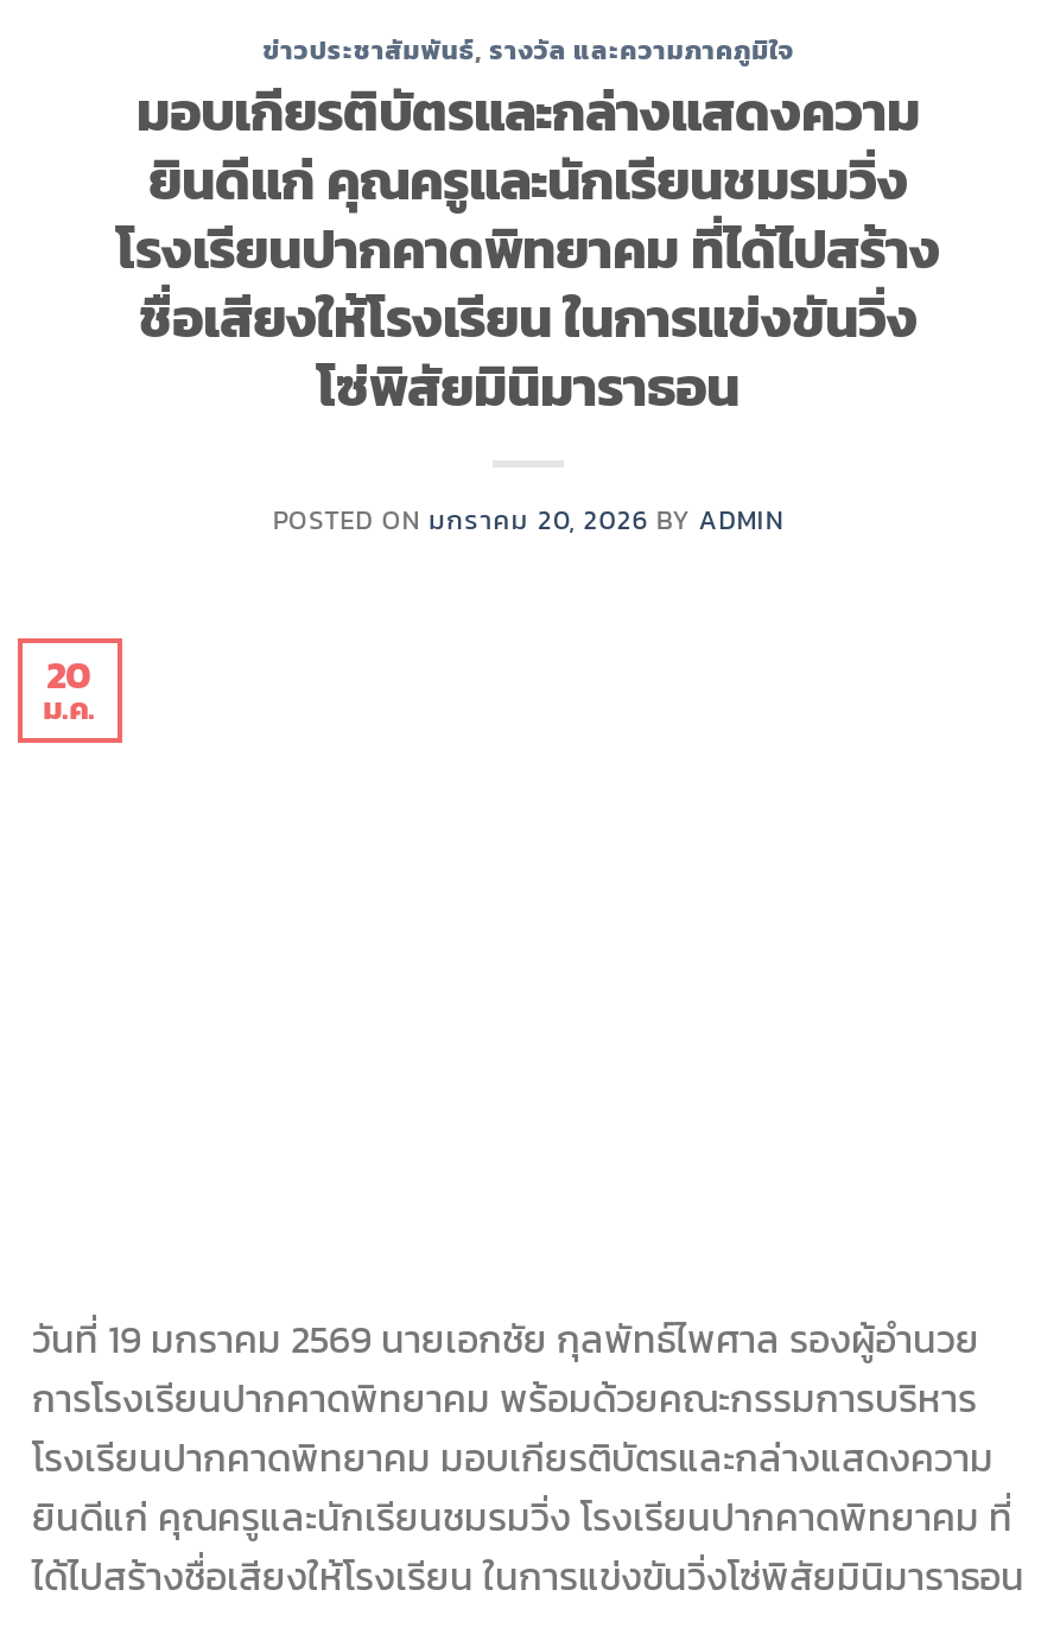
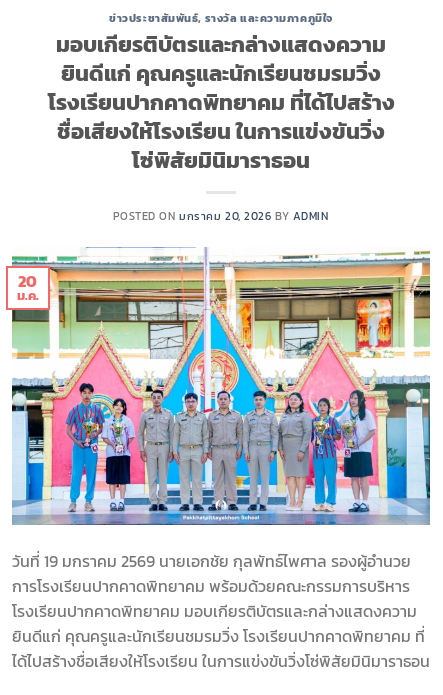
+ [image]
